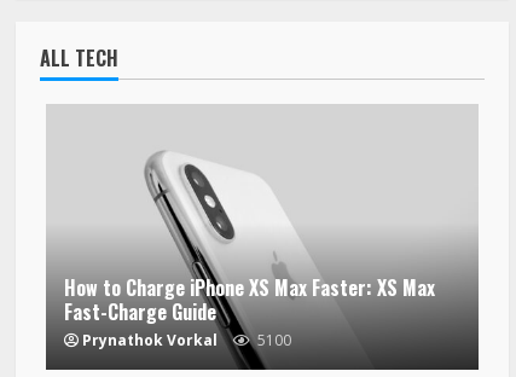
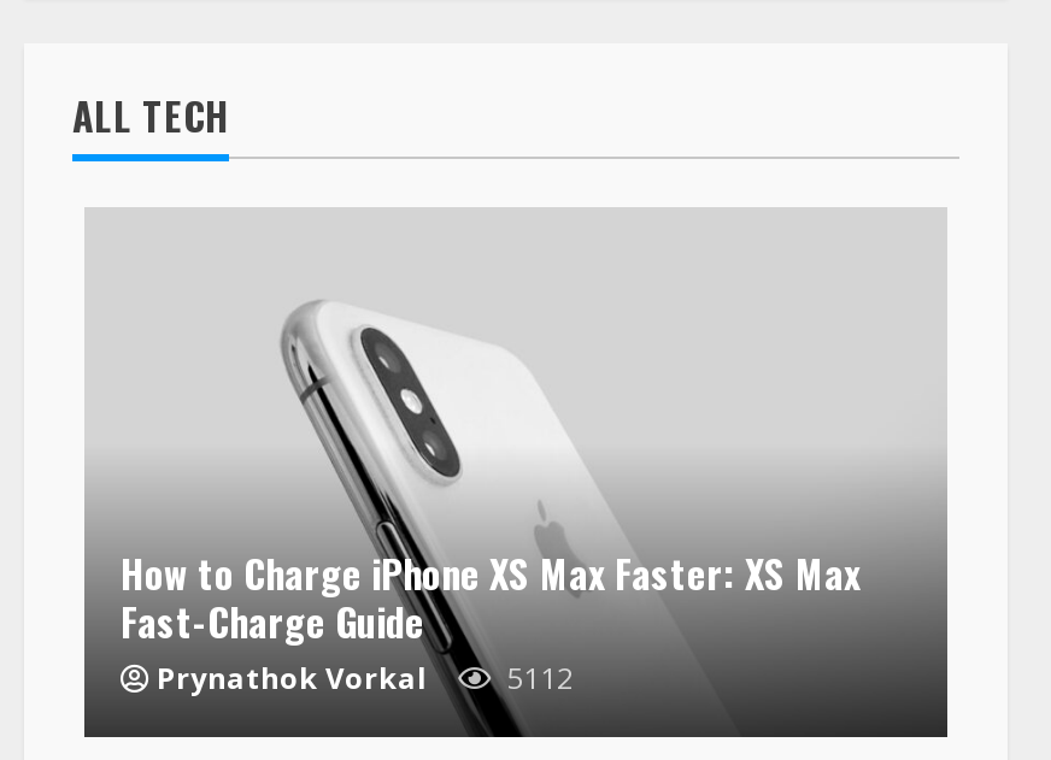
- Prynathok Vorkal 5100
+ Prynathok Vorkal 5112
